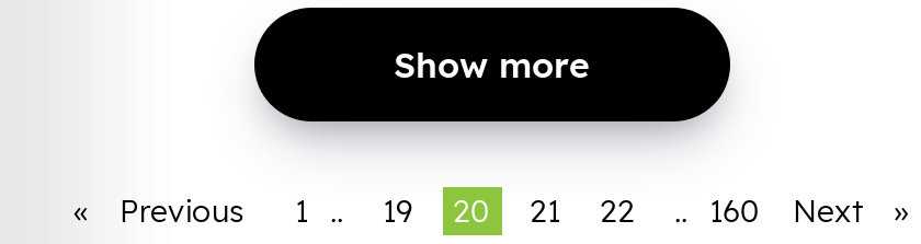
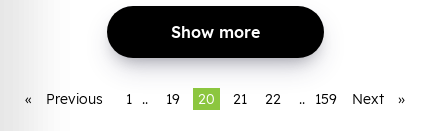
- .. 160
+ .. 159
